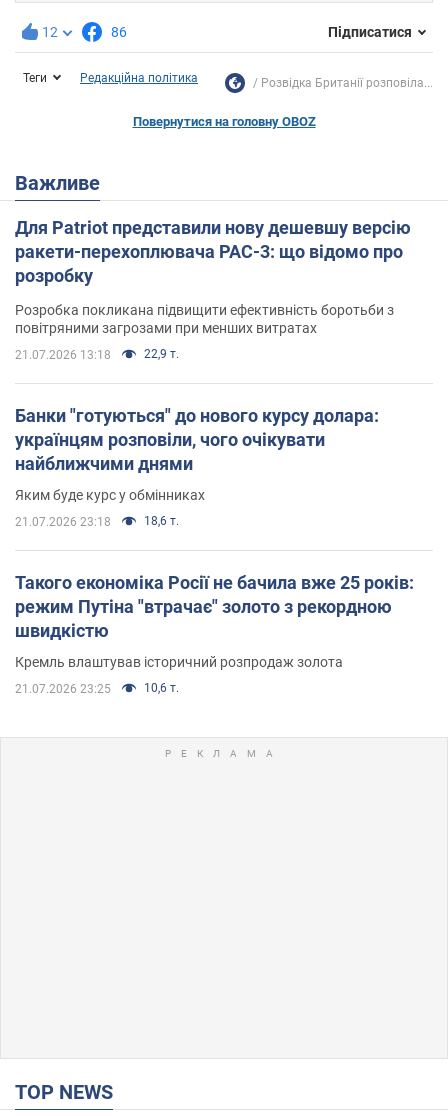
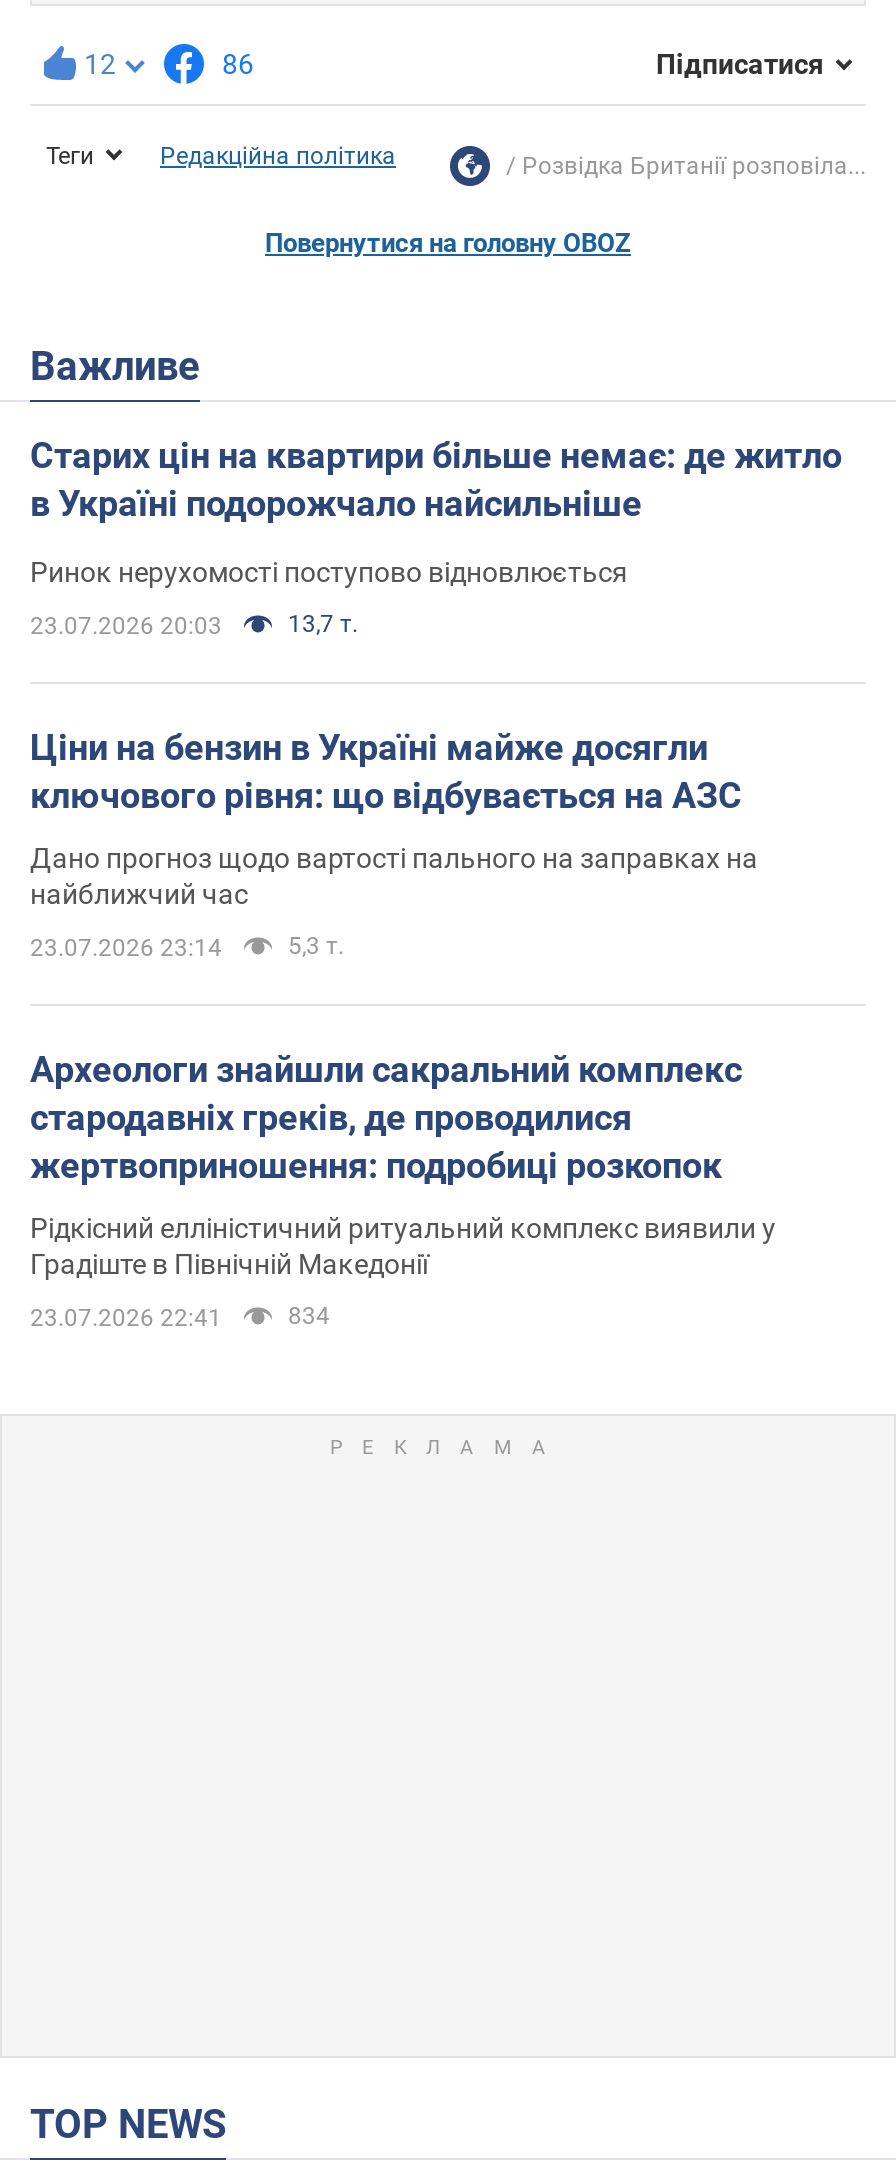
- Для Patriot представили нову дешевшу версію
- ракети-перехоплювача PAC-3: що відомо про
- розробку
+ Старих цін на квартири більше немає: де житло
+ в Україні подорожчало найсильніше

- Розробка покликана підвищити ефективність боротьби з
- повітряними загрозами при менших витратах
+ Ринок нерухомості поступово відновлюється

- 21.07.2026 13:18
- 22,9 т.
+ 23.07.2026 20:03
+ 13,7 т.

- Банки "готуються" до нового курсу долара:
- українцям розповіли, чого очікувати
- найближчими днями
+ Ціни на бензин в Україні майже досягли
+ ключового рівня: що відбувається на АЗС

- Яким буде курс у обмінниках
+ Дано прогноз щодо вартості пального на заправках на
+ найближчий час

- 21.07.2026 23:18
- 18,6 т.
+ 23.07.2026 23:14
+ 5,3 т.

- Такого економіка Росії не бачила вже 25 років:
- режим Путіна "втрачає" золото з рекордною
- швидкістю
+ Археологи знайшли сакральний комплекс
+ стародавніх греків, де проводилися
+ жертвоприношення: подробиці розкопок

- Кремль влаштував історичний розпродаж золота
+ Рідкісний елліністичний ритуальний комплекс виявили у
+ Градіште в Північній Македонії

- 21.07.2026 23:25
- 10,6 т.
+ 23.07.2026 22:41
+ 834
